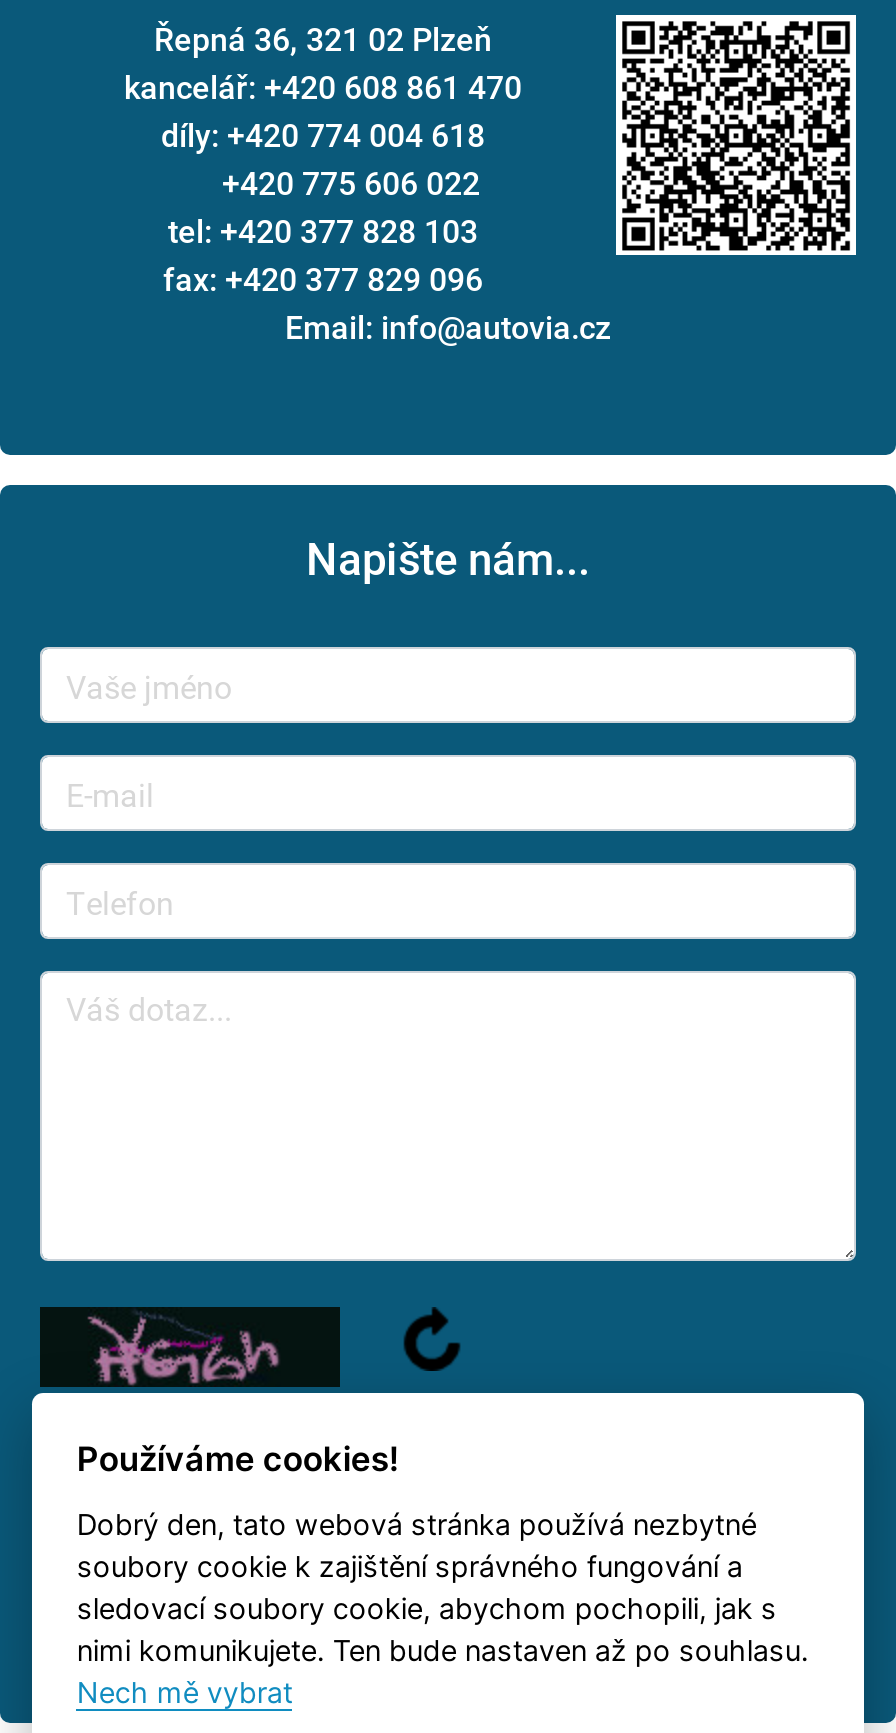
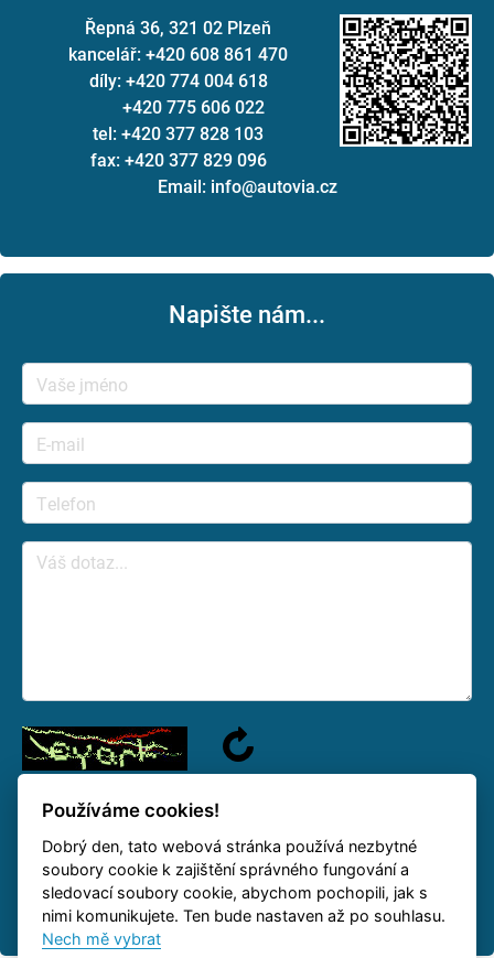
- [image]
+ [image]
